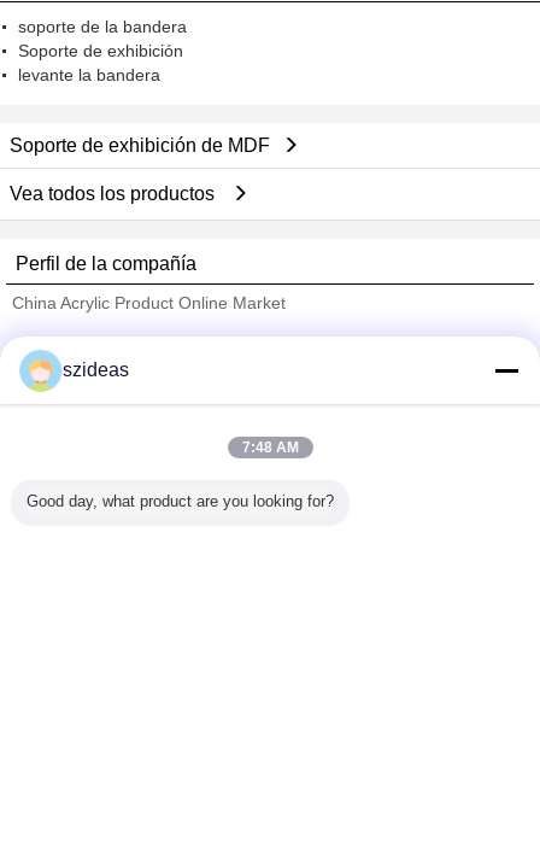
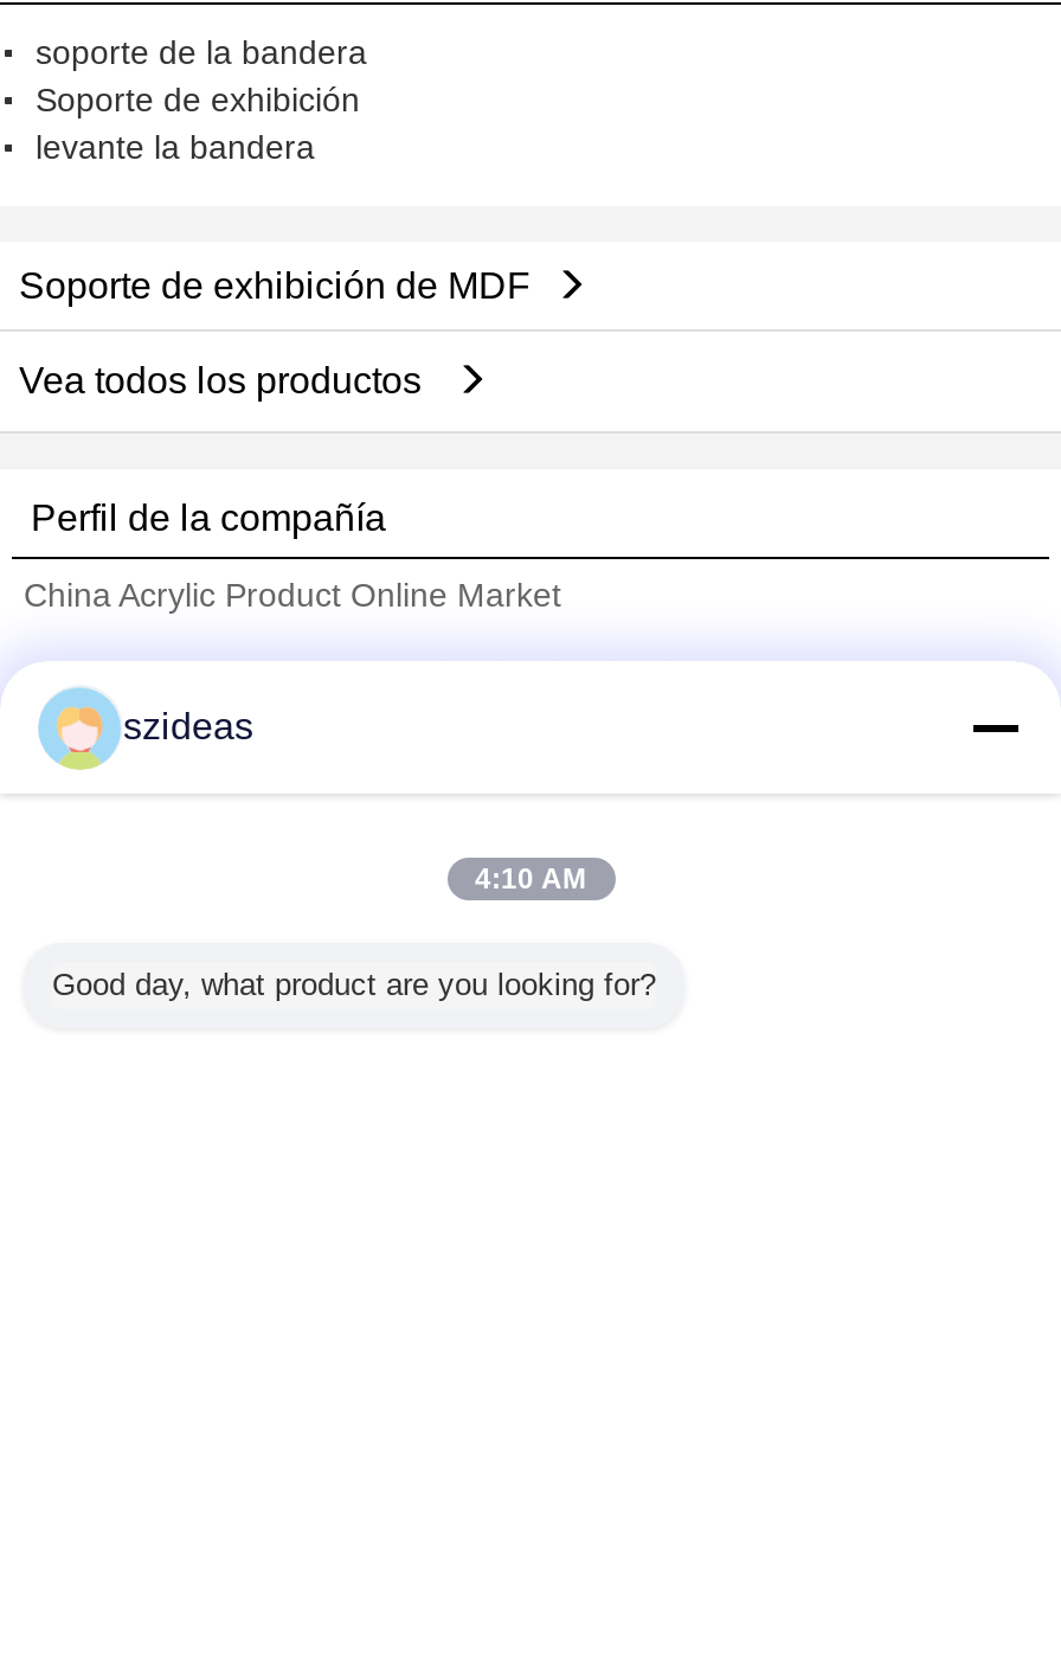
- 7:48 AM
+ 4:10 AM
